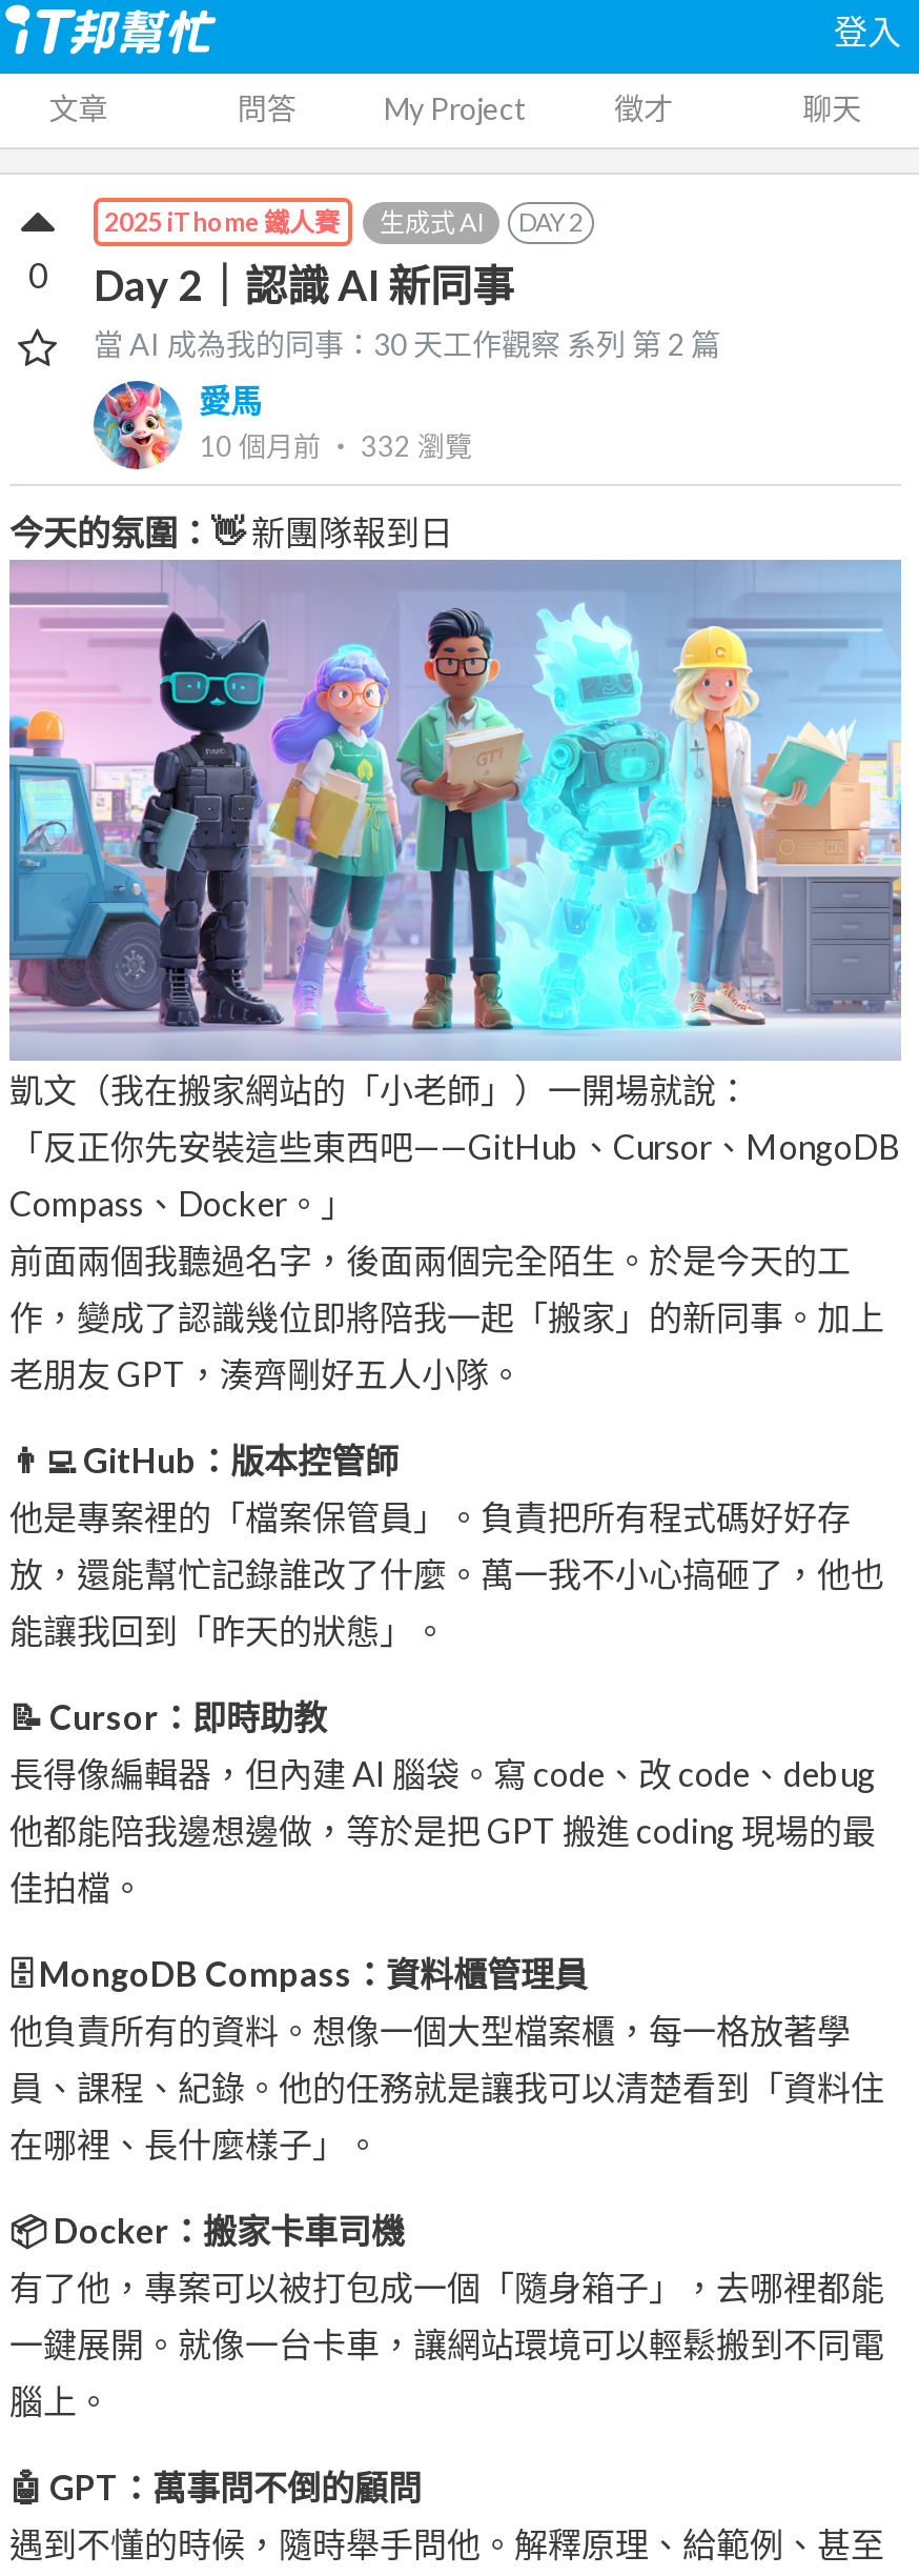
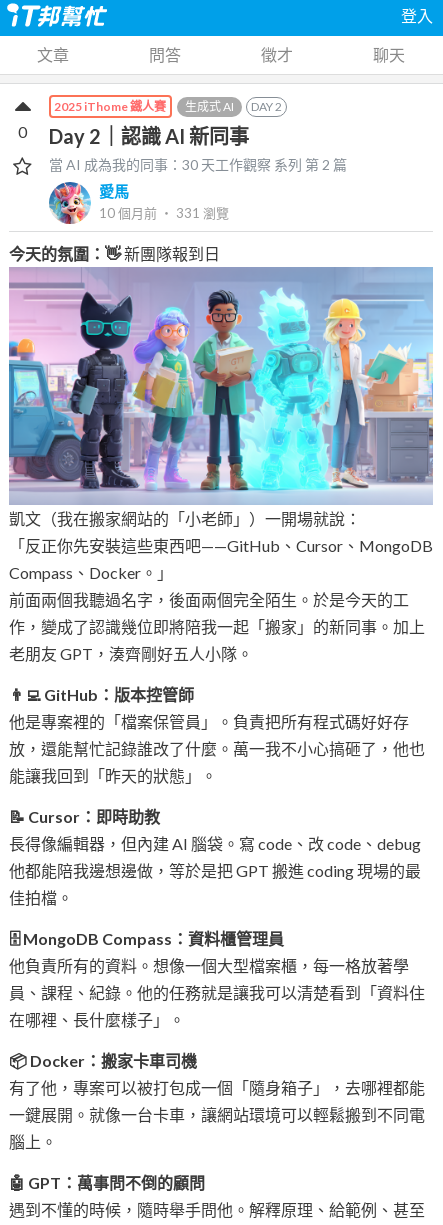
- My Project

- 10 個月前‧ 332瀏覽
+ 10 個月前‧ 331瀏覽
